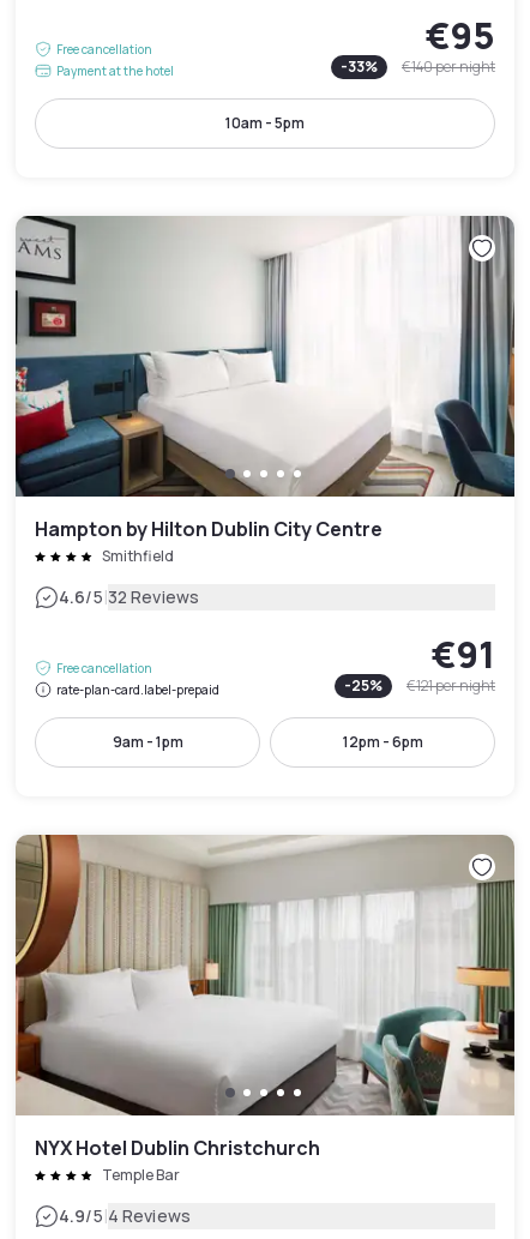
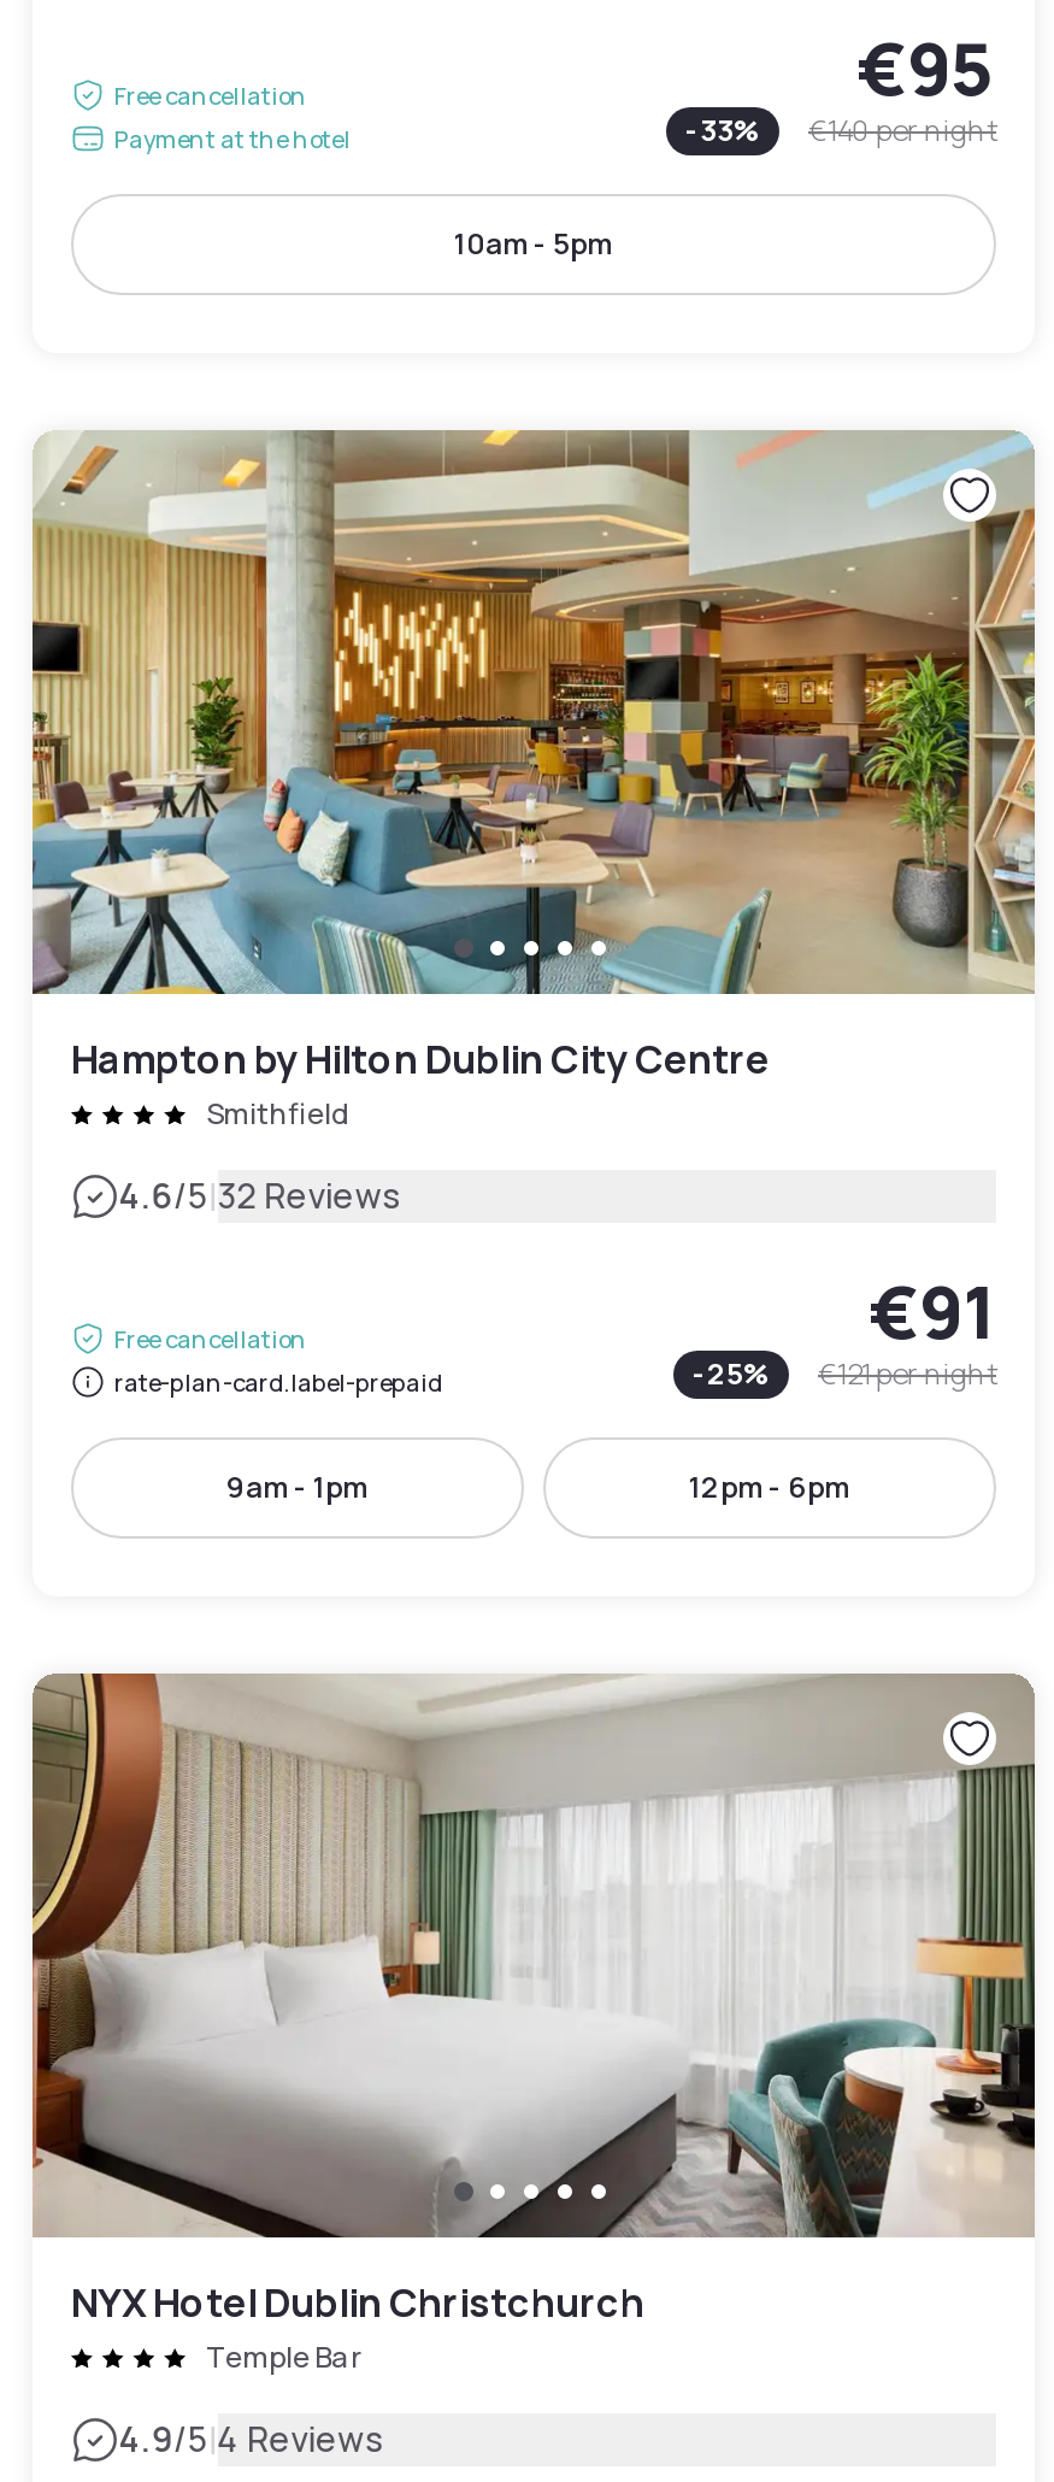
- [image]
+ [image]
